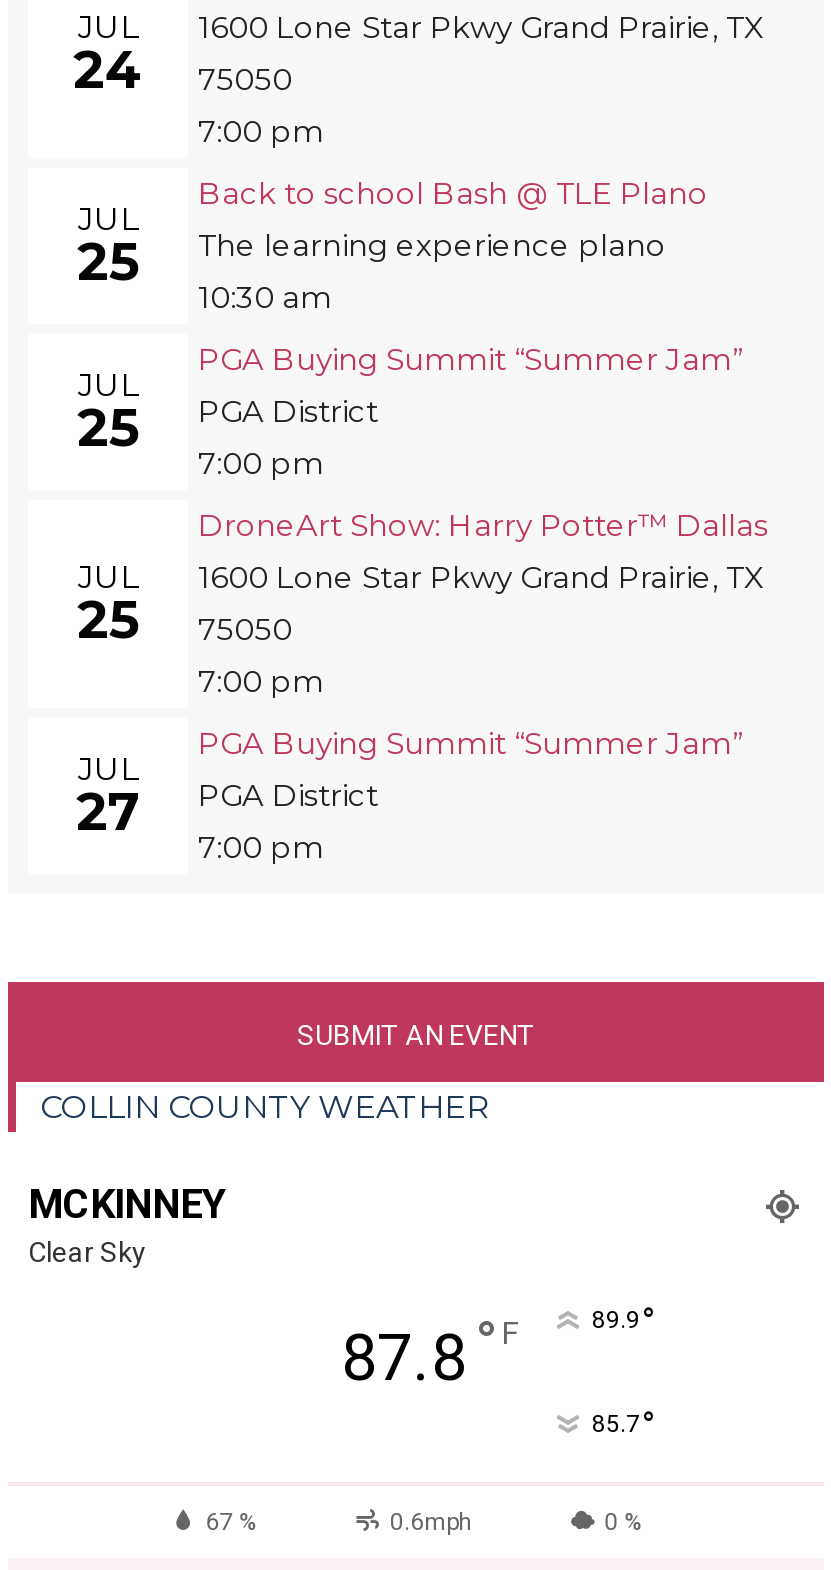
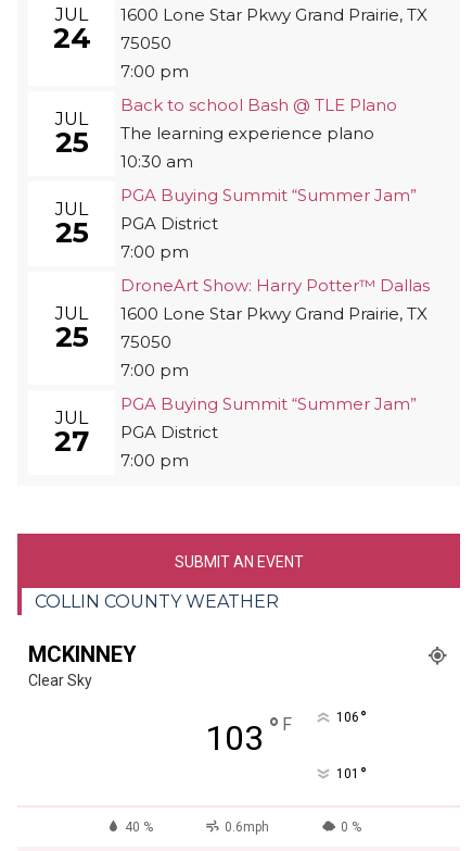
- 87.8 ° F
+ 103 ° F

- 89.9°
+ 106°

- 85.7°
+ 101°

- 67 %
+ 40 %
